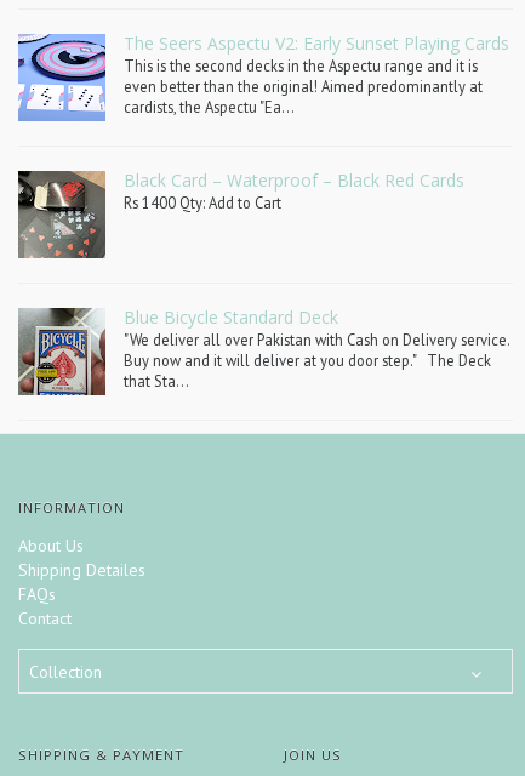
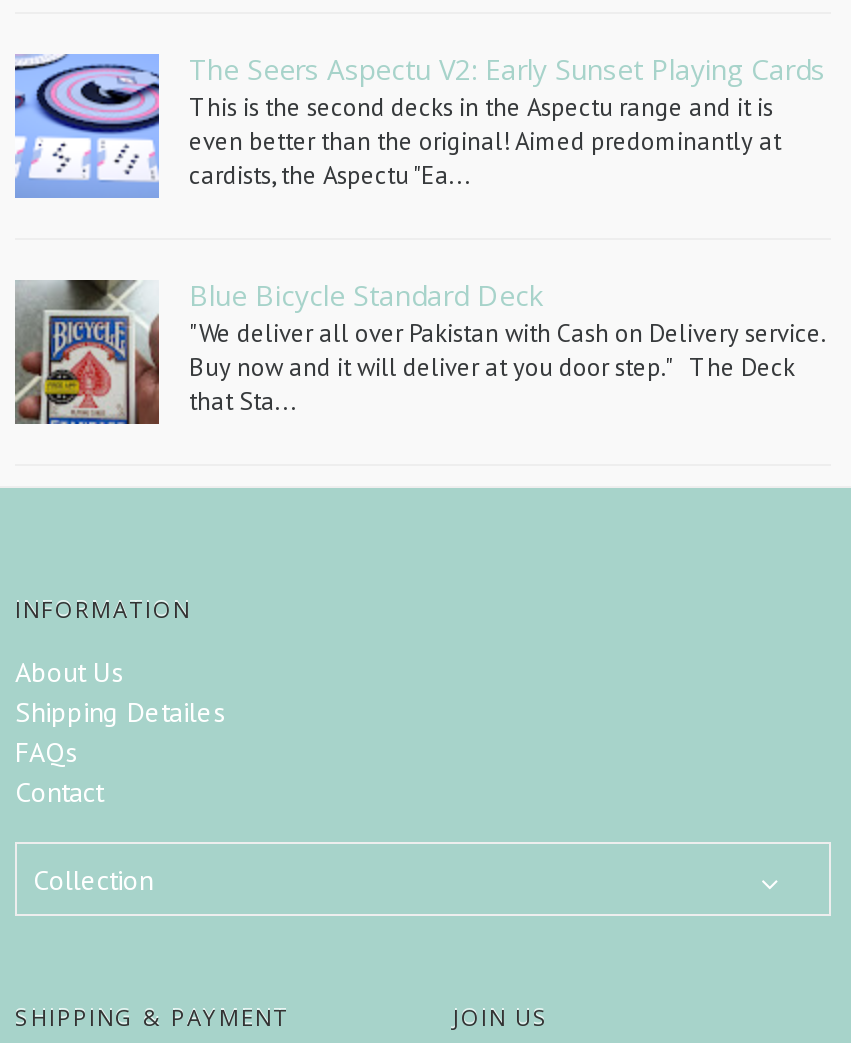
- [image]
- Black Card – Waterproof – Black Red Cards
- Rs 1400 Qty: Add to Cart
